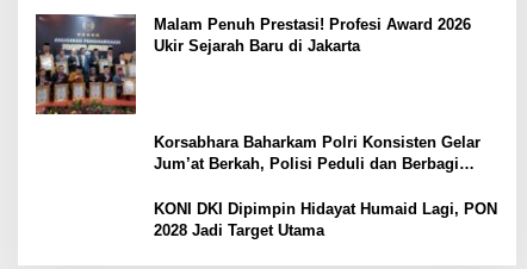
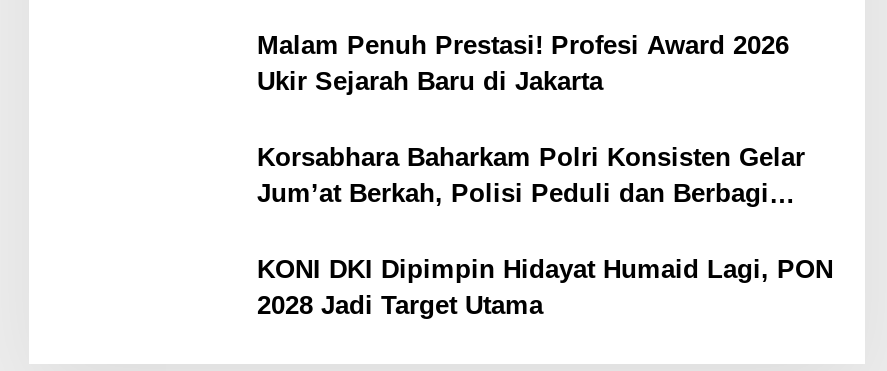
- [image]
